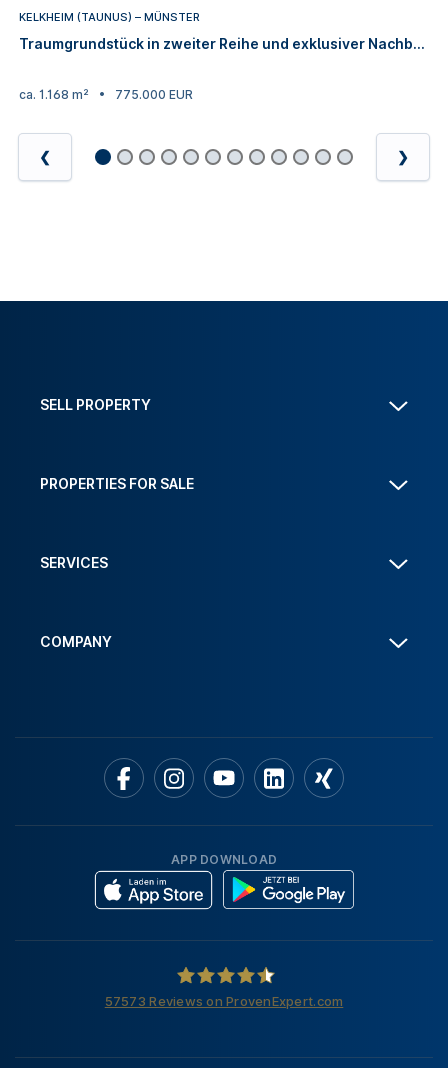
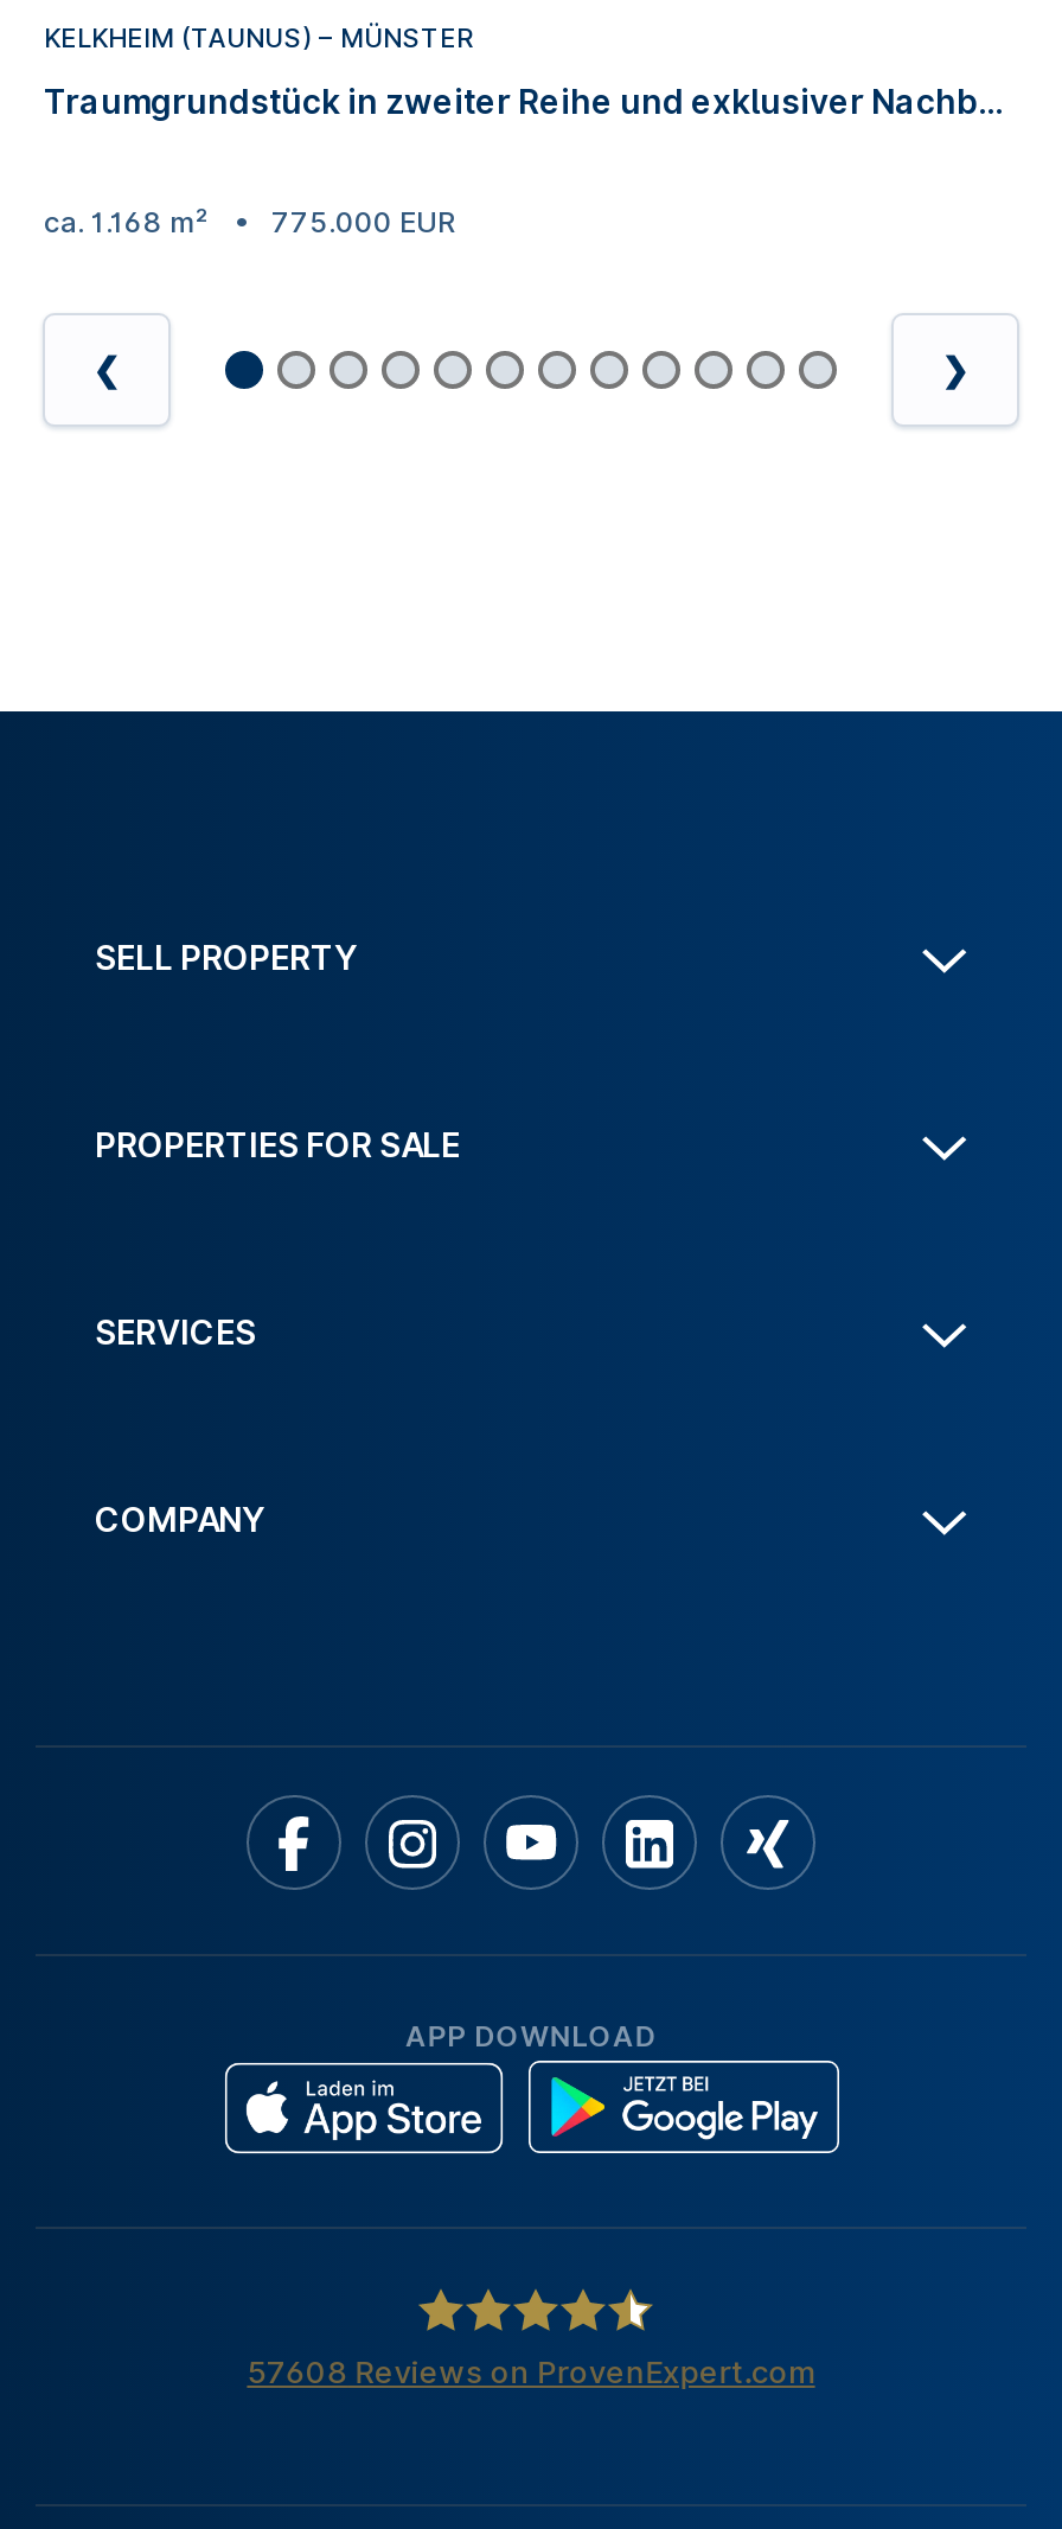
- 57573 Reviews on ProvenExpert.com
+ 57608 Reviews on ProvenExpert.com
